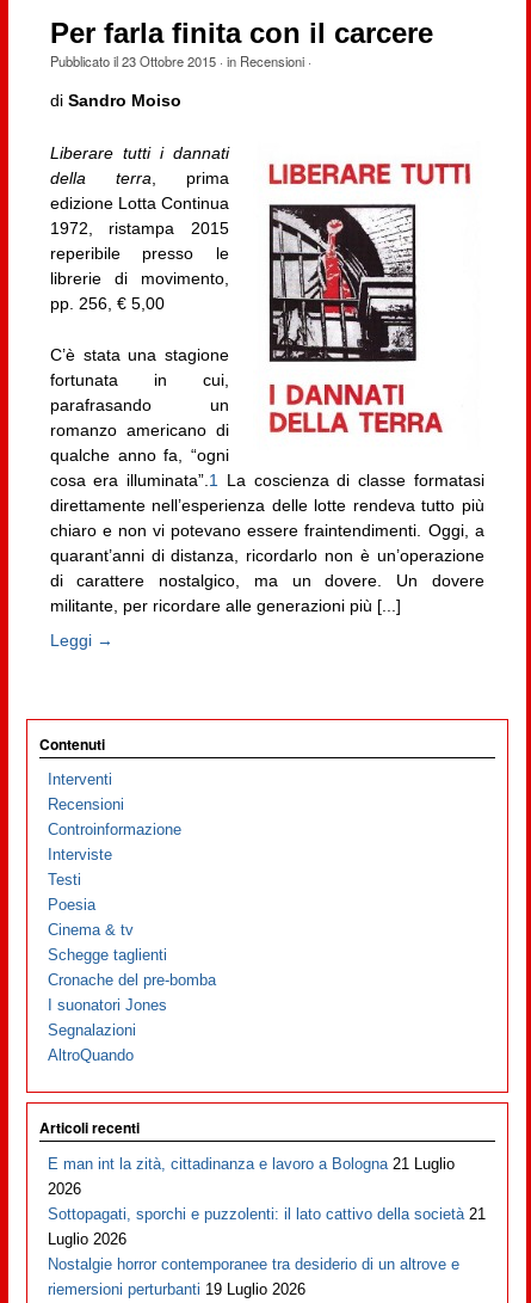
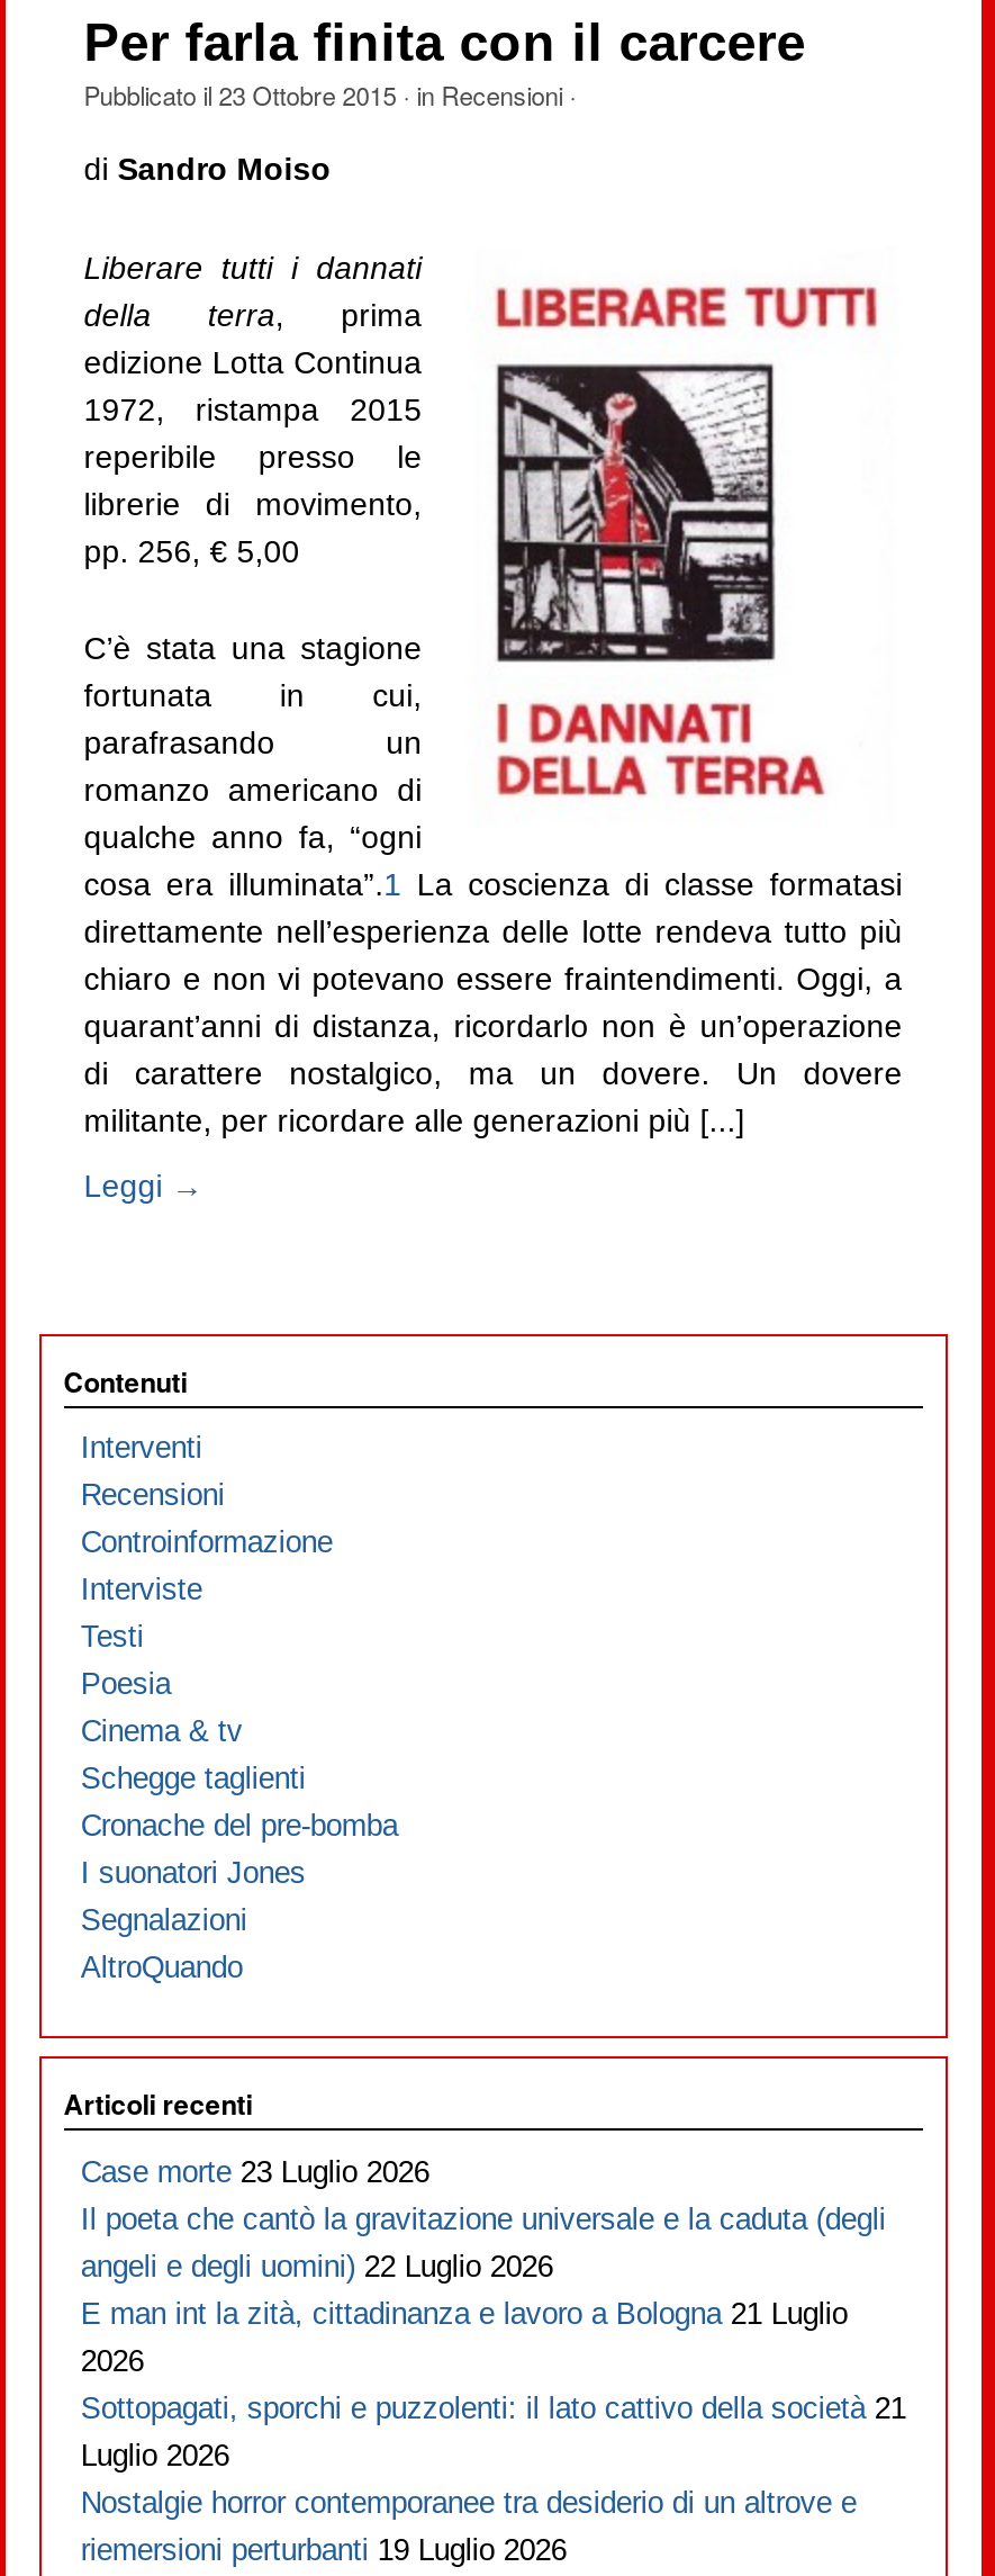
+ Case morte 23 Luglio 2026
+ Il poeta che cantò la gravitazione universale e la caduta (degli
+ angeli e degli uomini) 22 Luglio 2026
